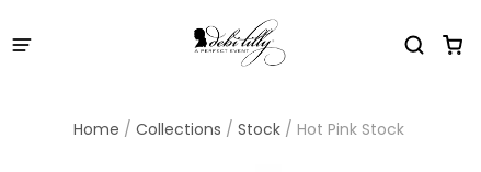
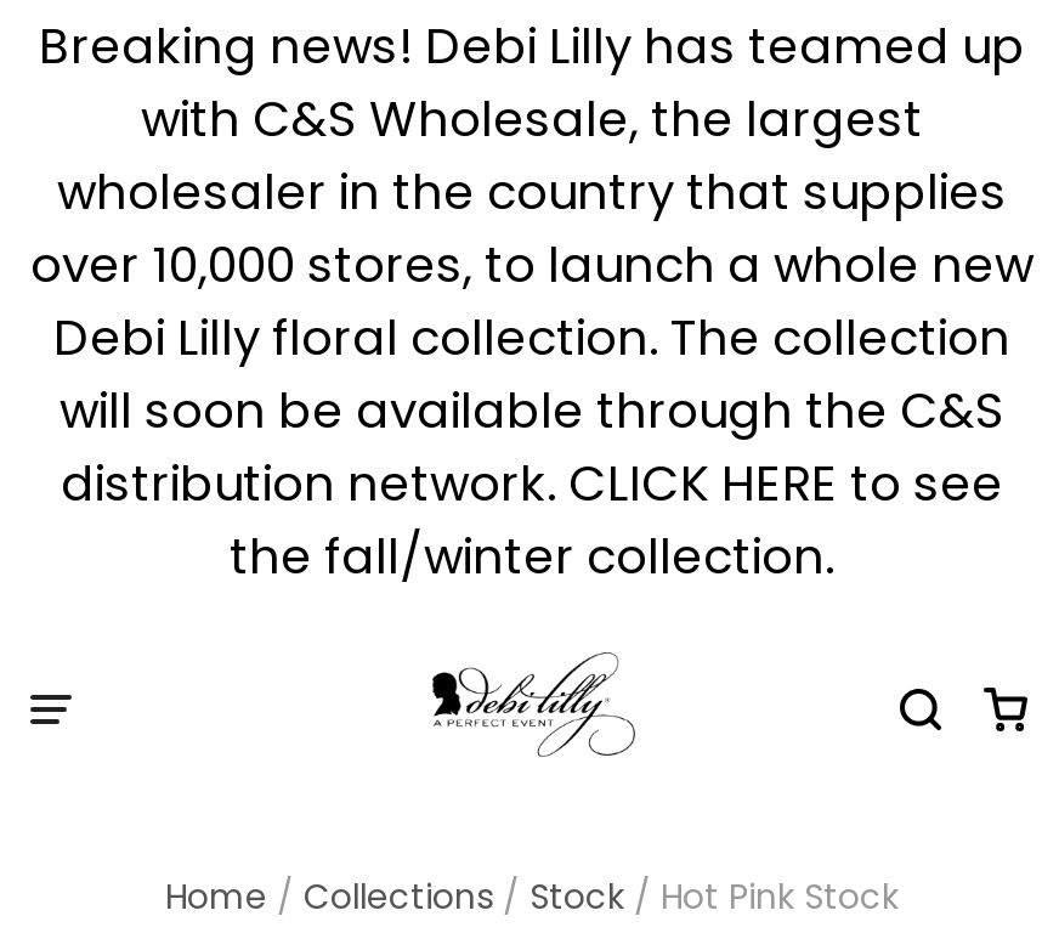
+ Breaking news! Debi Lilly has teamed up
+ with C&S Wholesale, the largest
+ wholesaler in the country that supplies
+ over 10,000 stores, to launch a whole new
+ Debi Lilly floral collection. The collection
+ will soon be available through the C&S
+ distribution network. CLICK HERE to see
+ the fall/winter collection.
